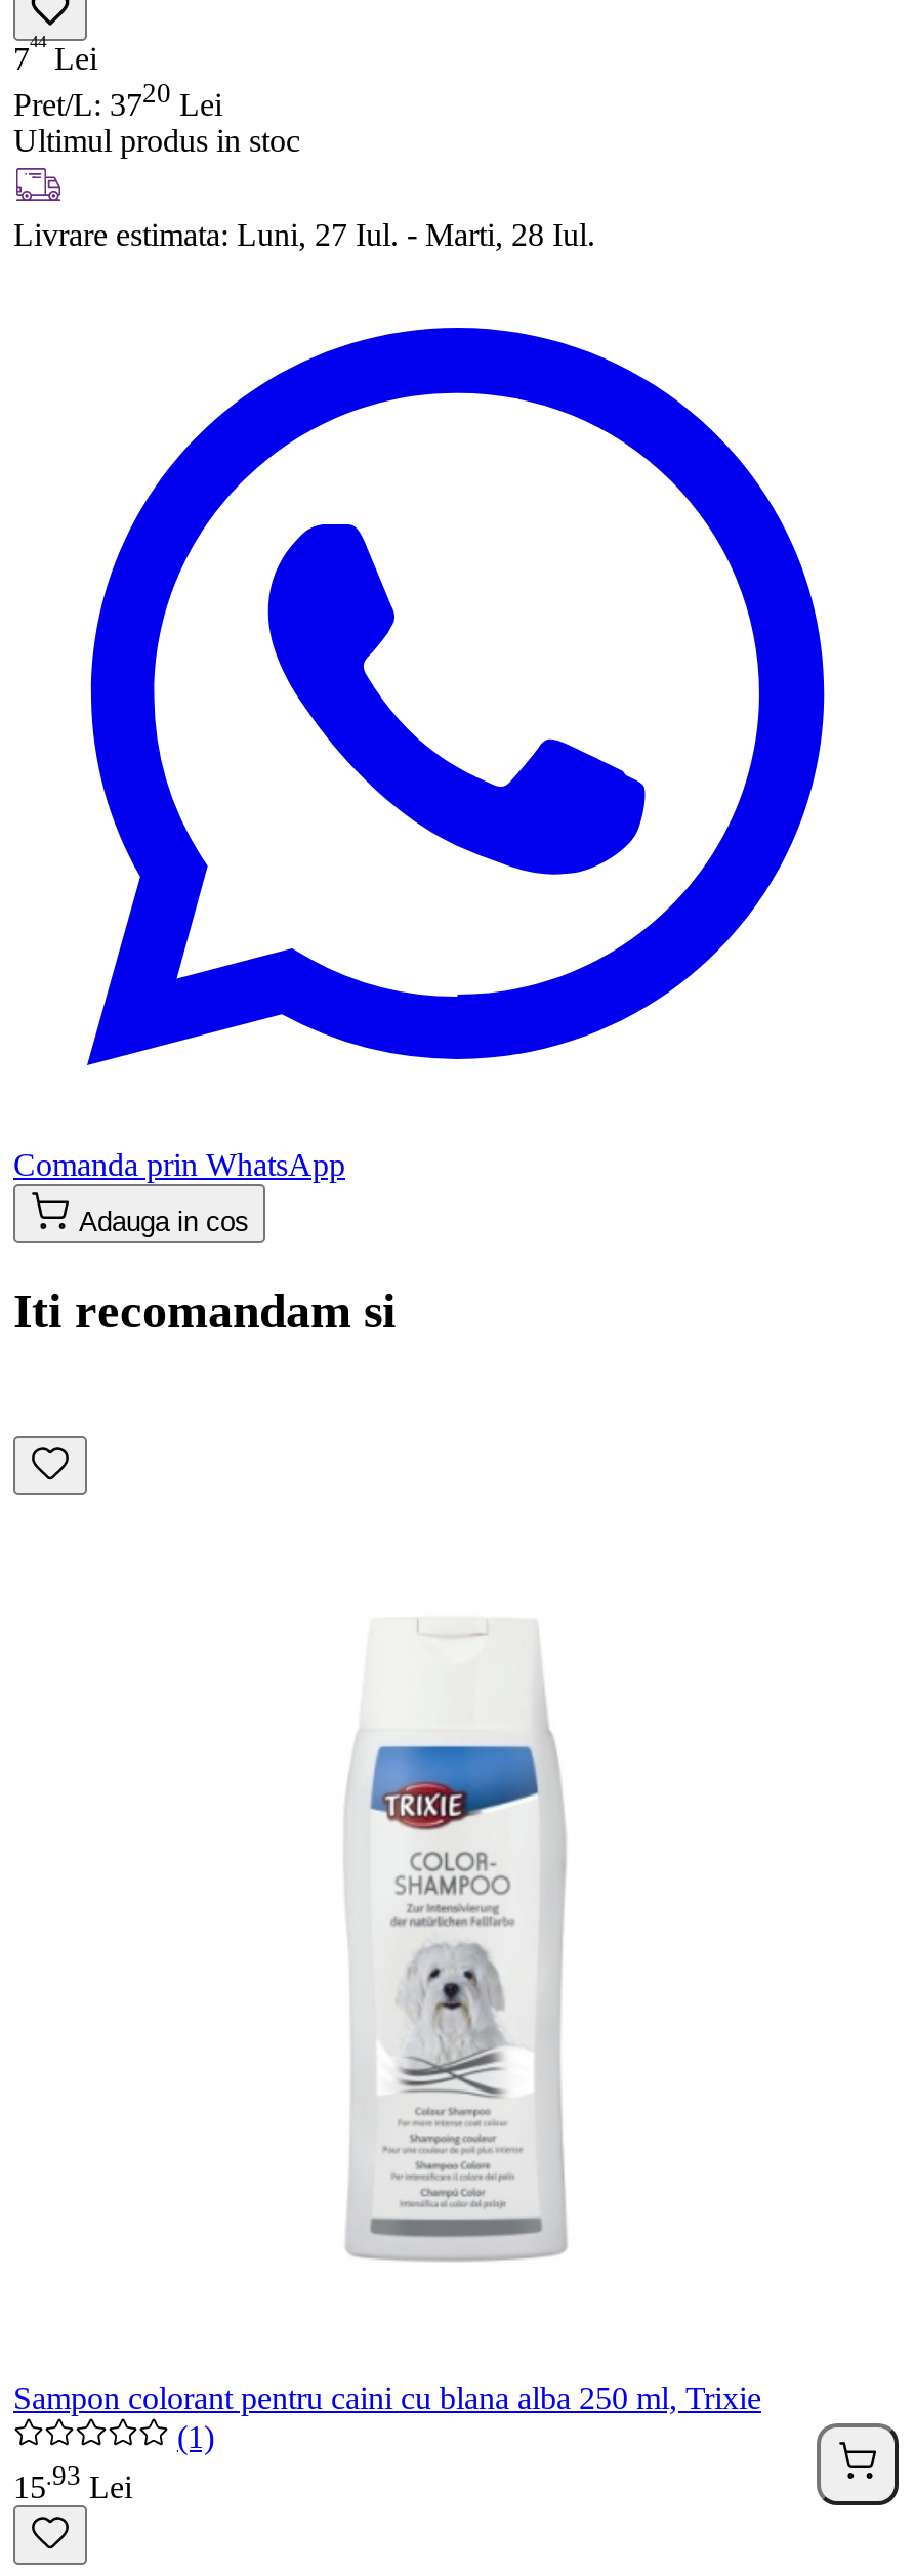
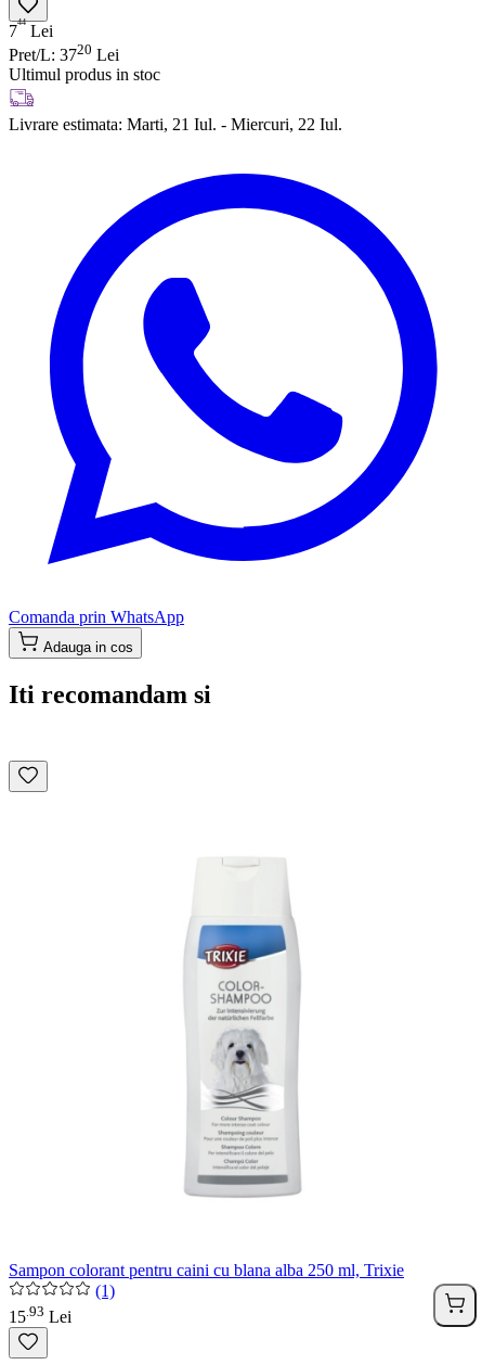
- Livrare estimata: Luni, 27 Iul. - Marti, 28 Iul.
+ Livrare estimata: Marti, 21 Iul. - Miercuri, 22 Iul.
